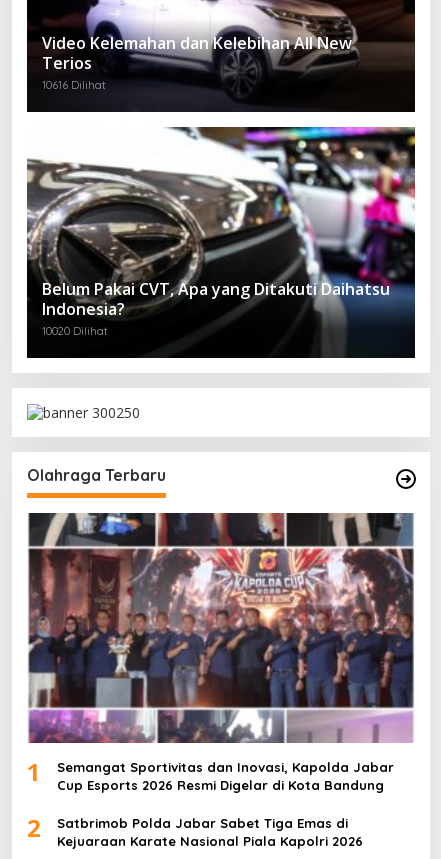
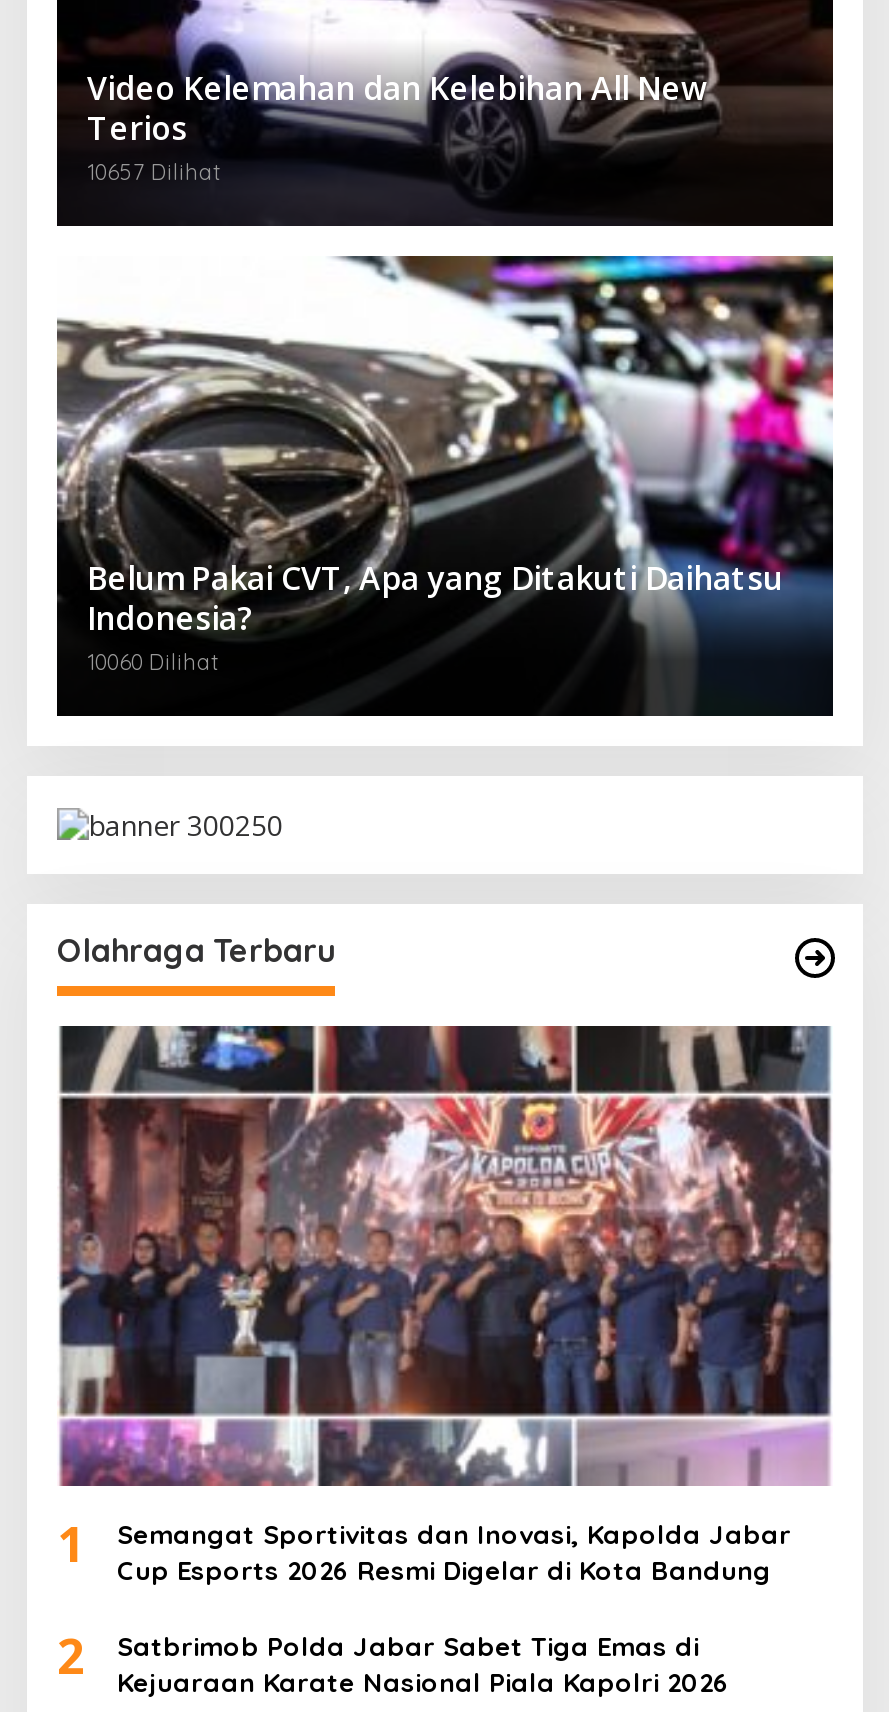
- 10616 Dilihat
+ 10657 Dilihat

- 10020 Dilihat
+ 10060 Dilihat
